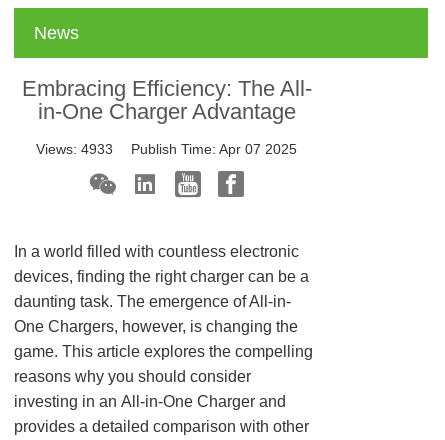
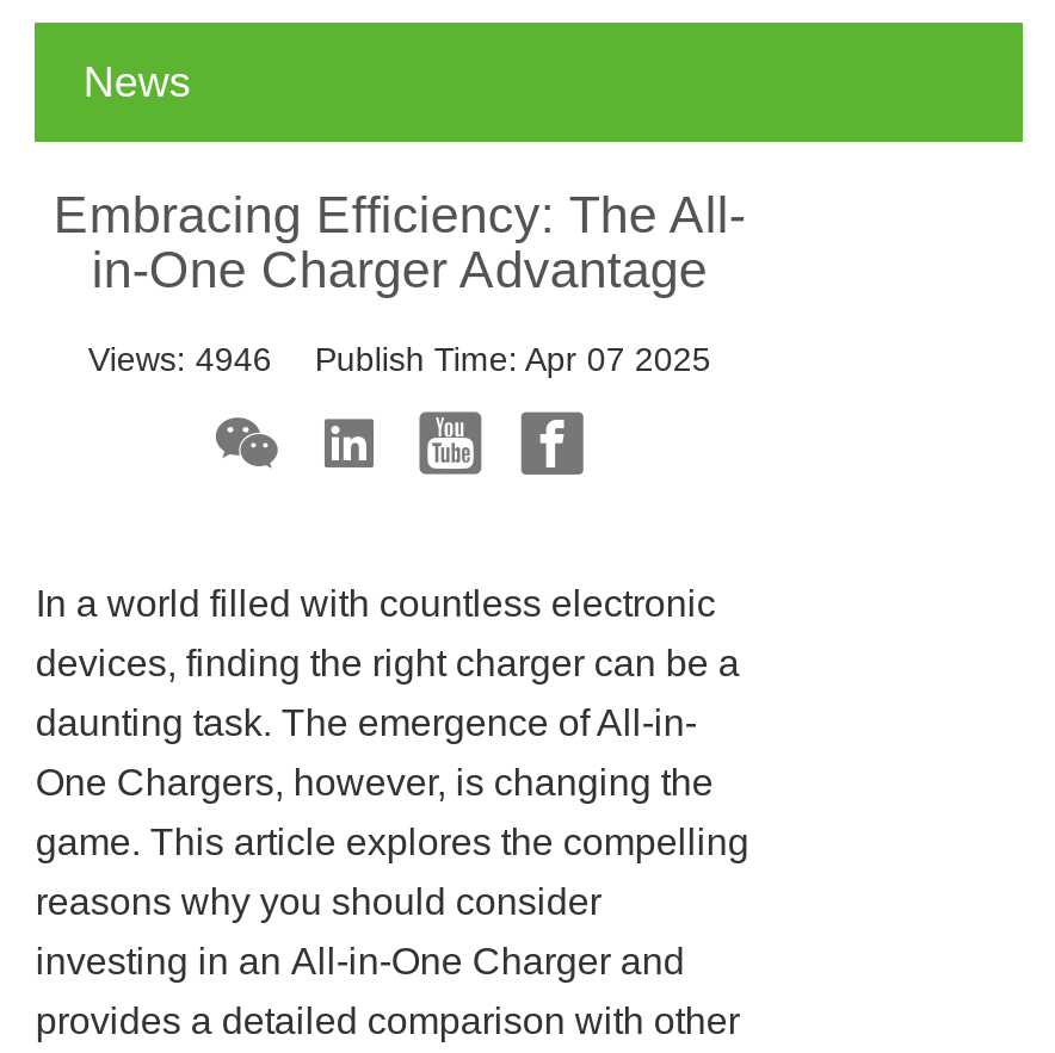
- Views: 4933 Publish Time: Apr 07 2025
+ Views: 4946 Publish Time: Apr 07 2025
